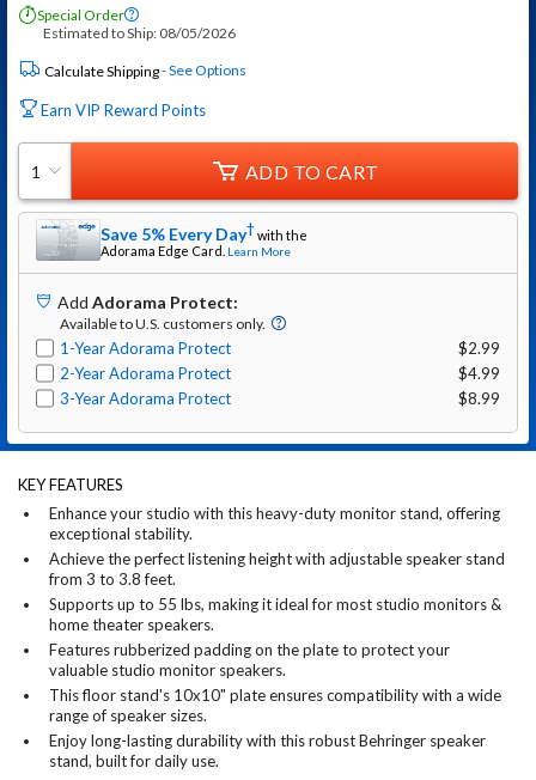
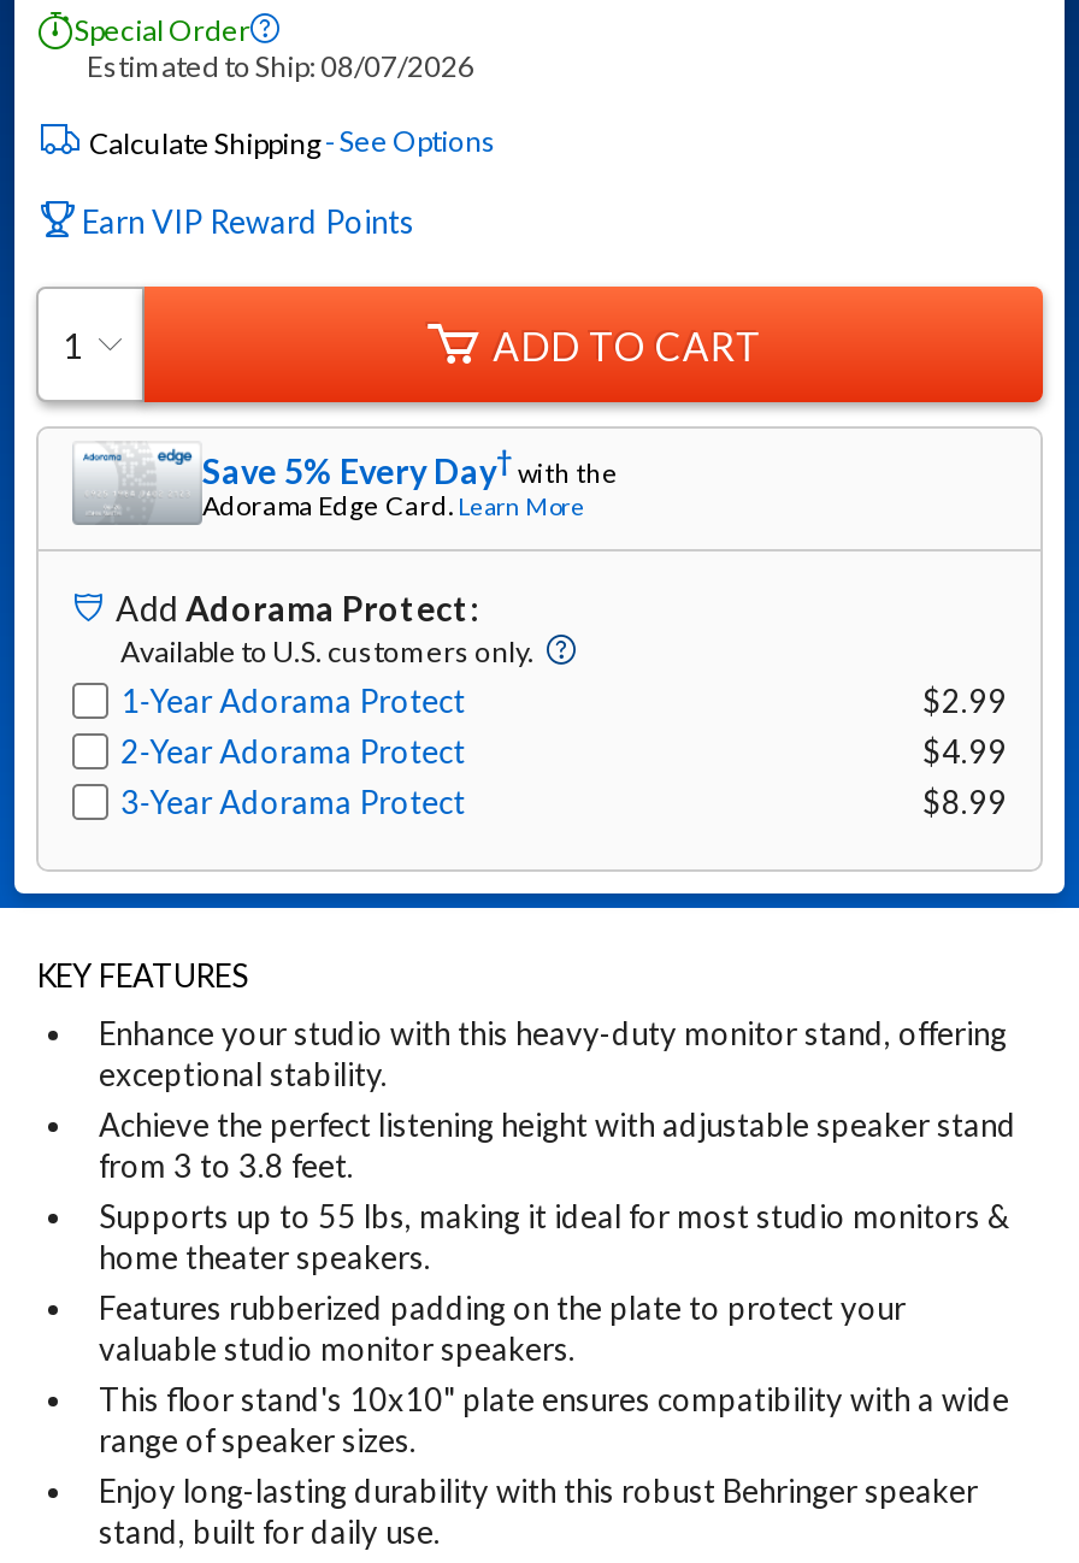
- Estimated to Ship: 08/05/2026
+ Estimated to Ship: 08/07/2026
